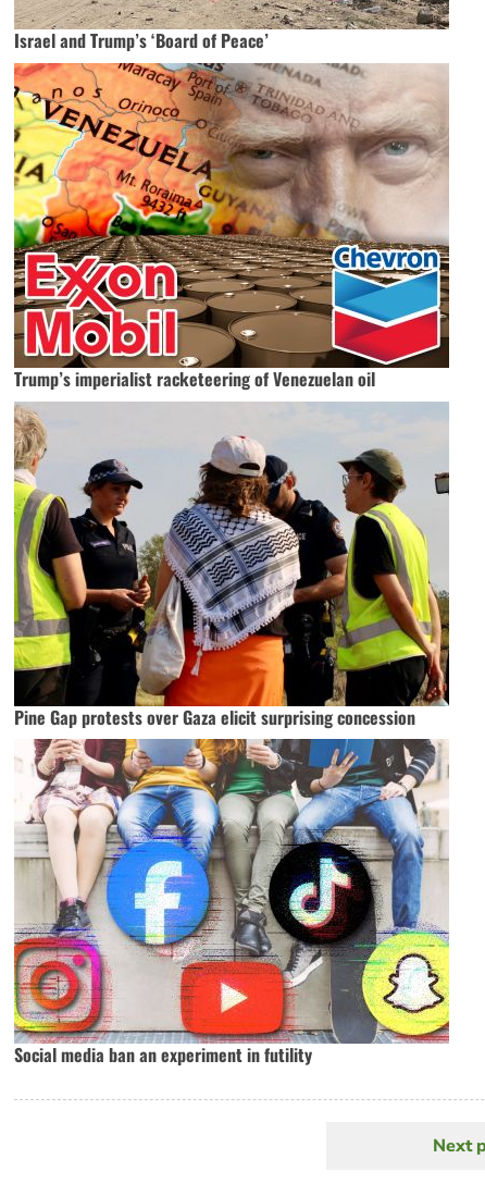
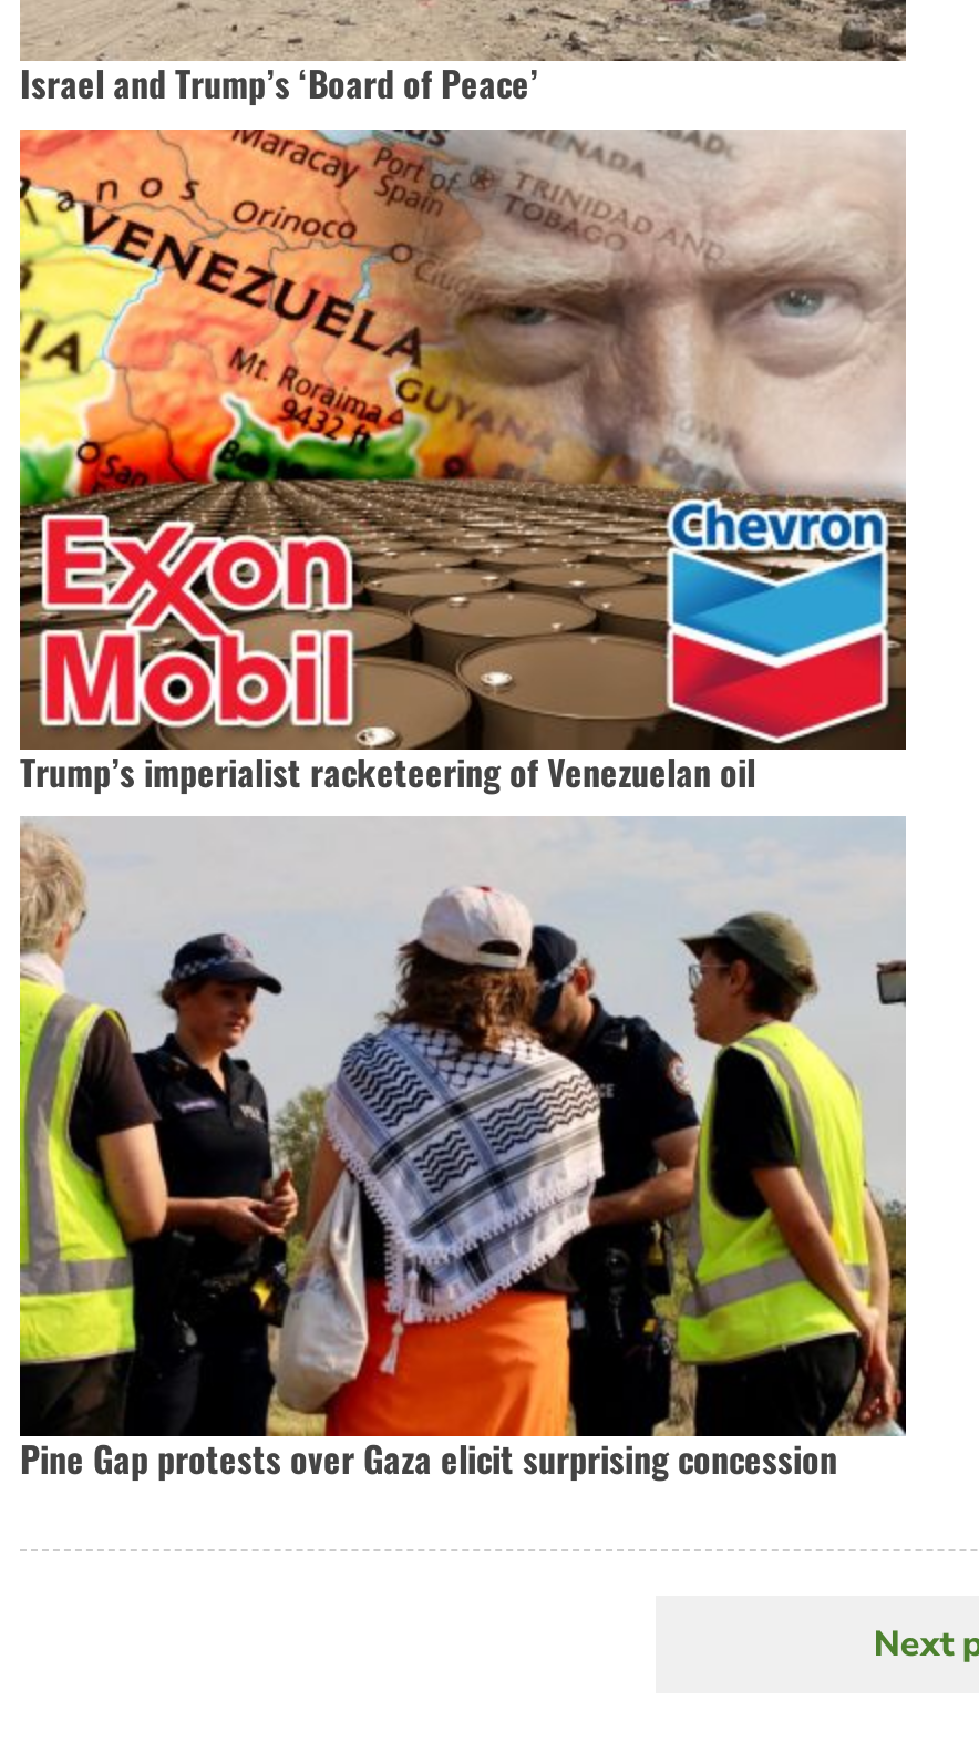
- [image]
- Social media ban an experiment in futility
